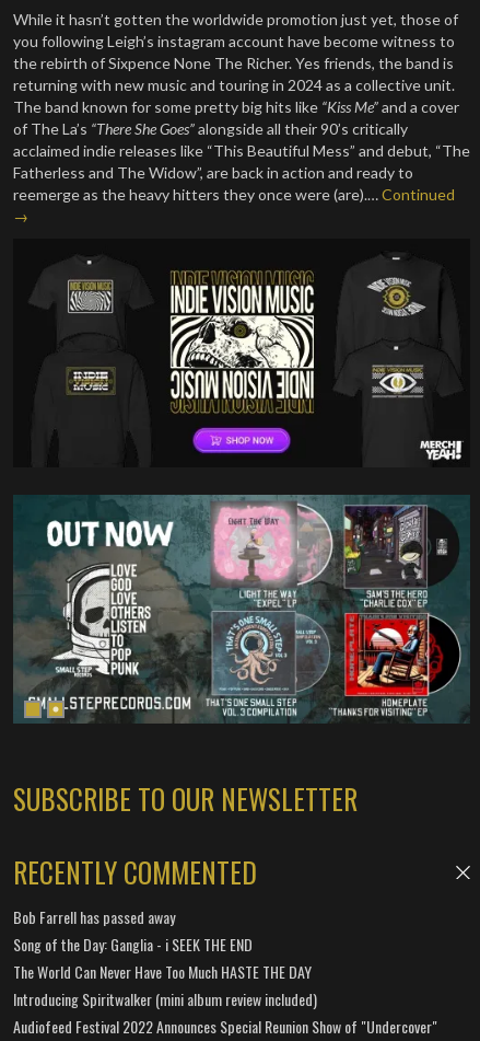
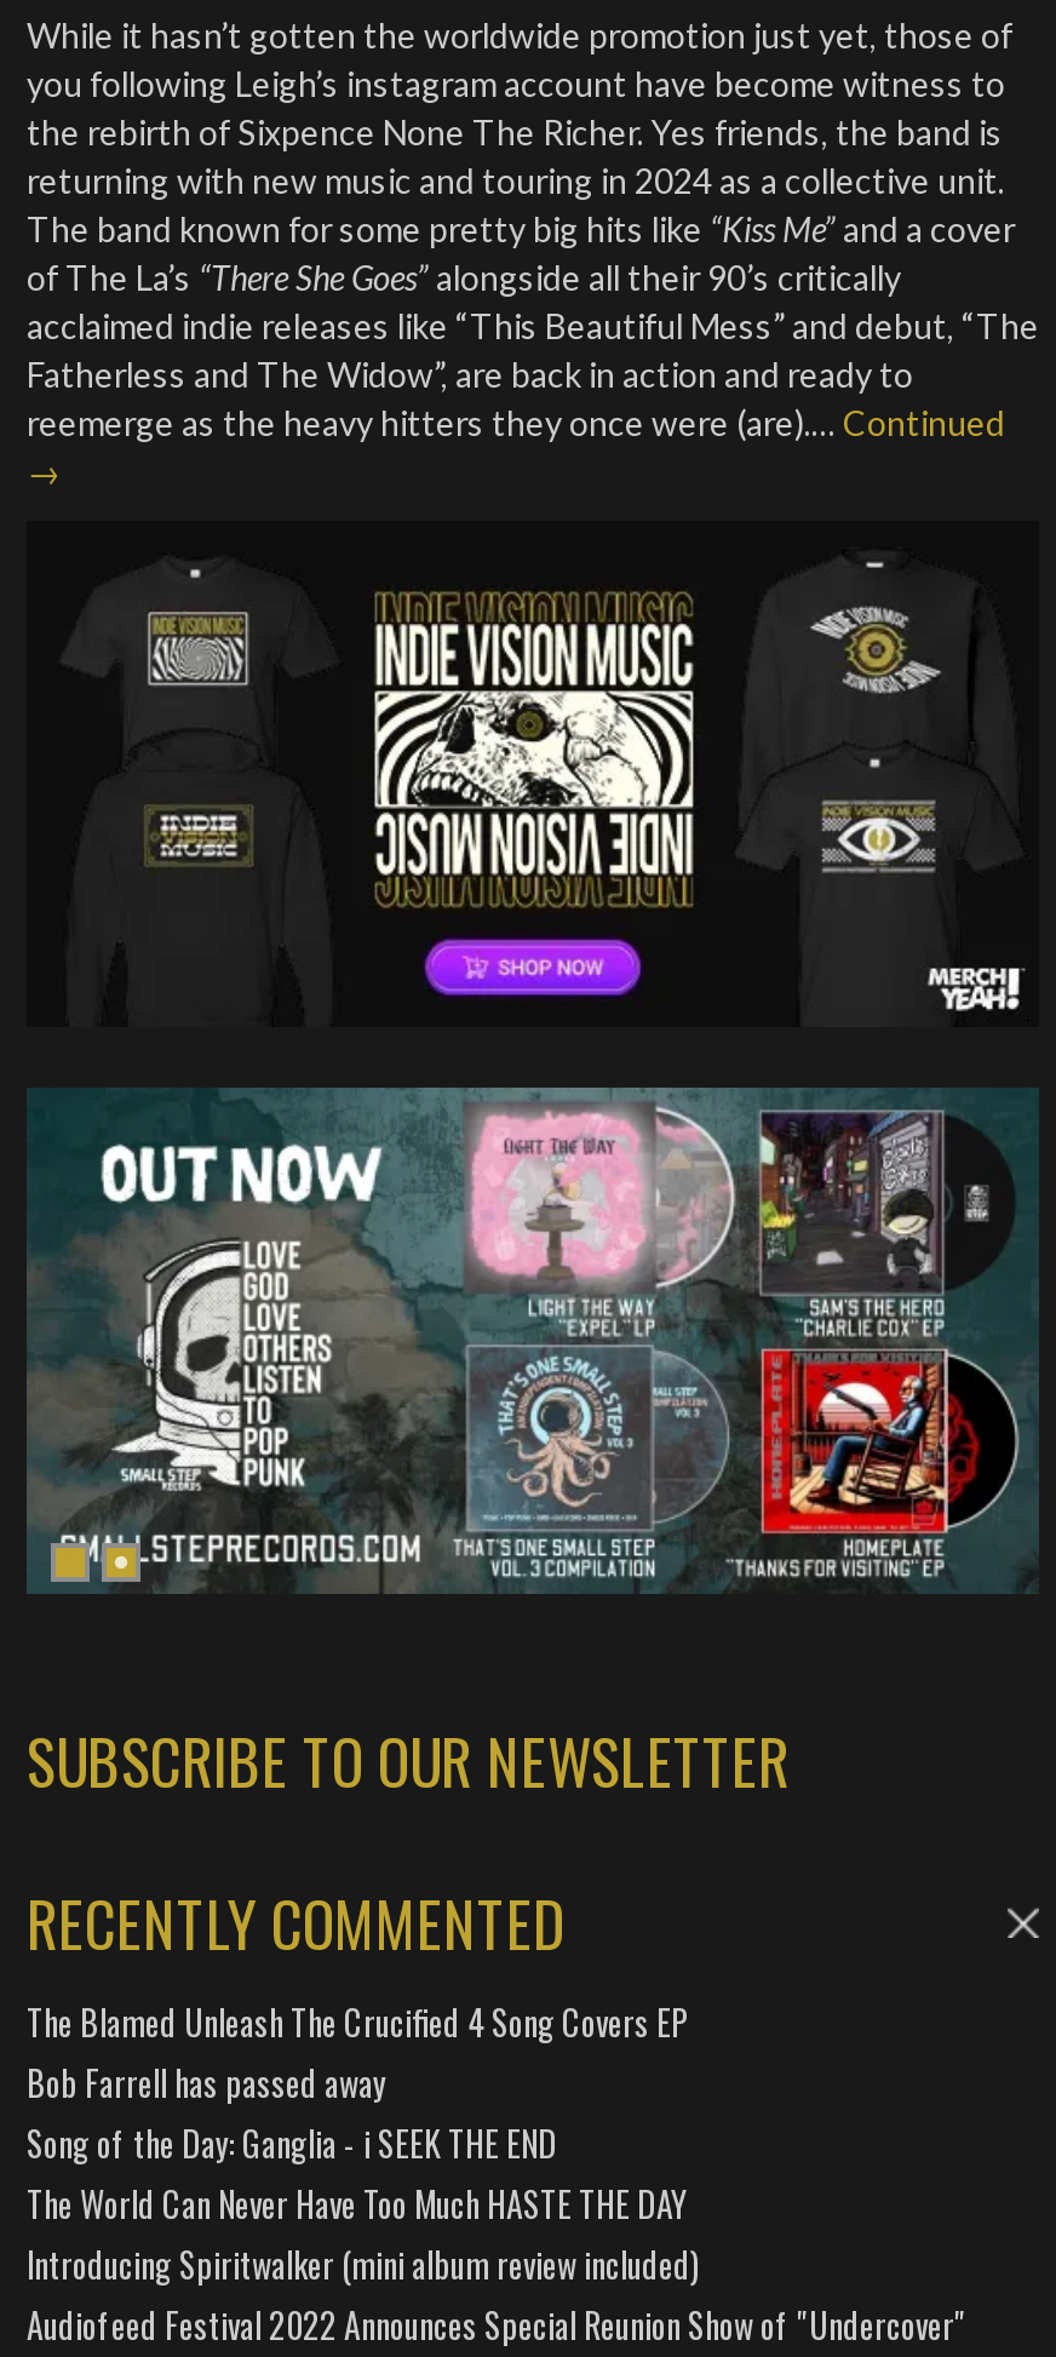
+ The Blamed Unleash The Crucified 4 Song Covers EP
